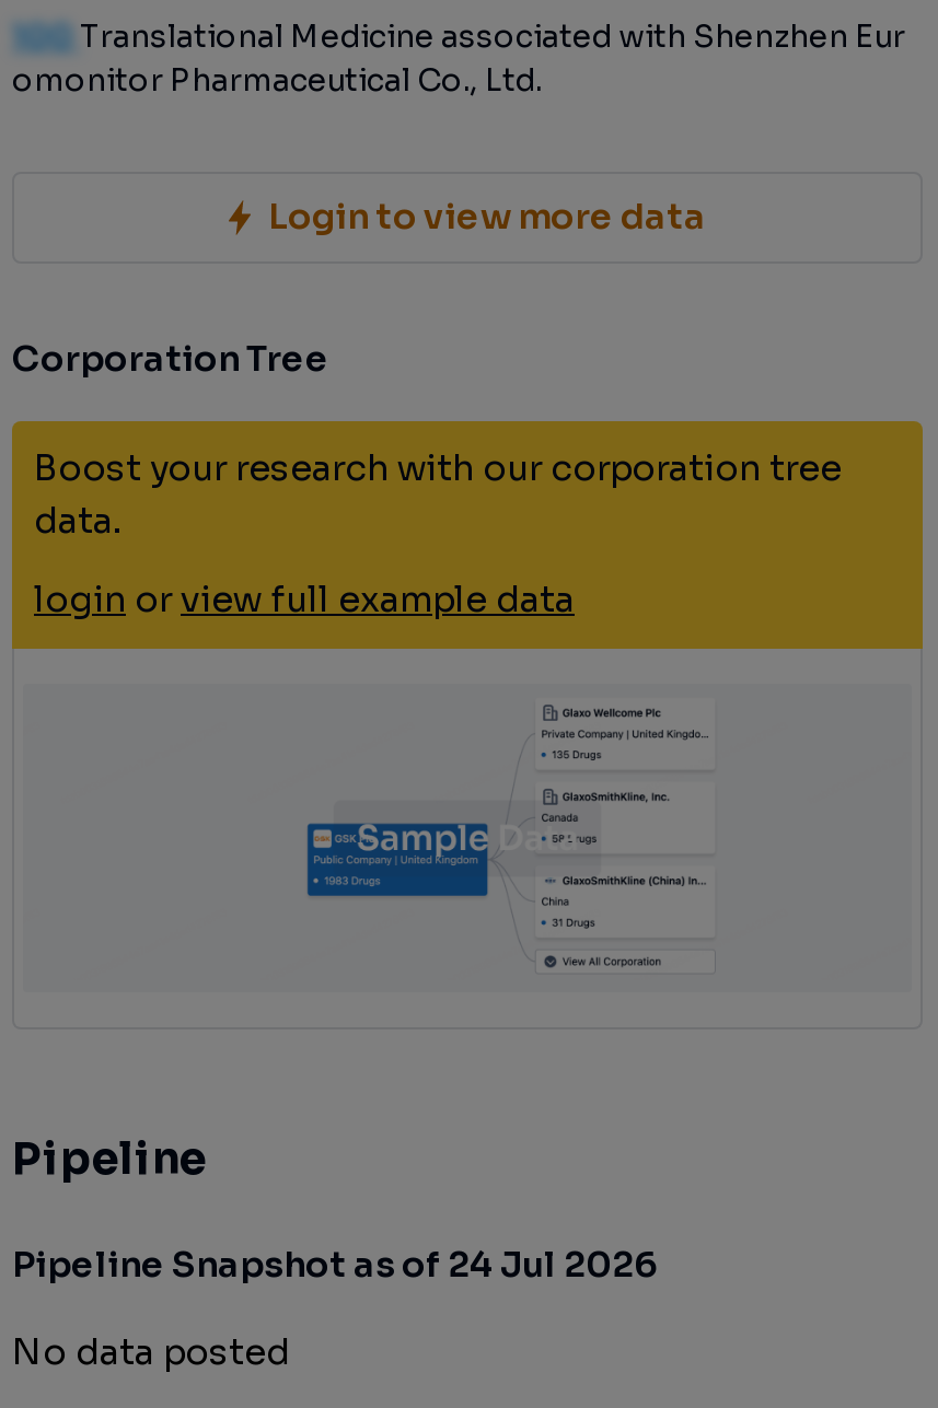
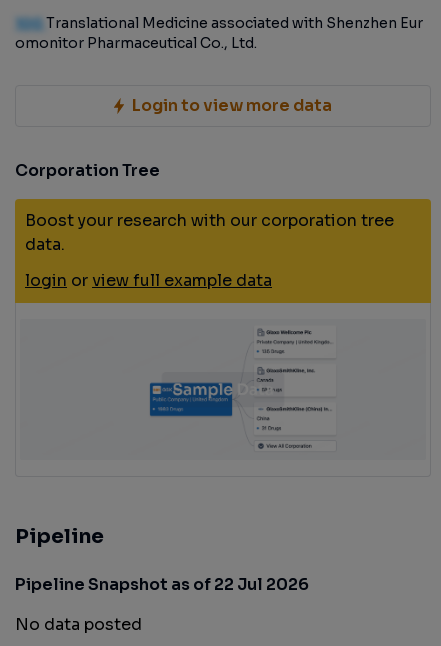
- Pipeline Snapshot as of 24 Jul 2026
+ Pipeline Snapshot as of 22 Jul 2026
